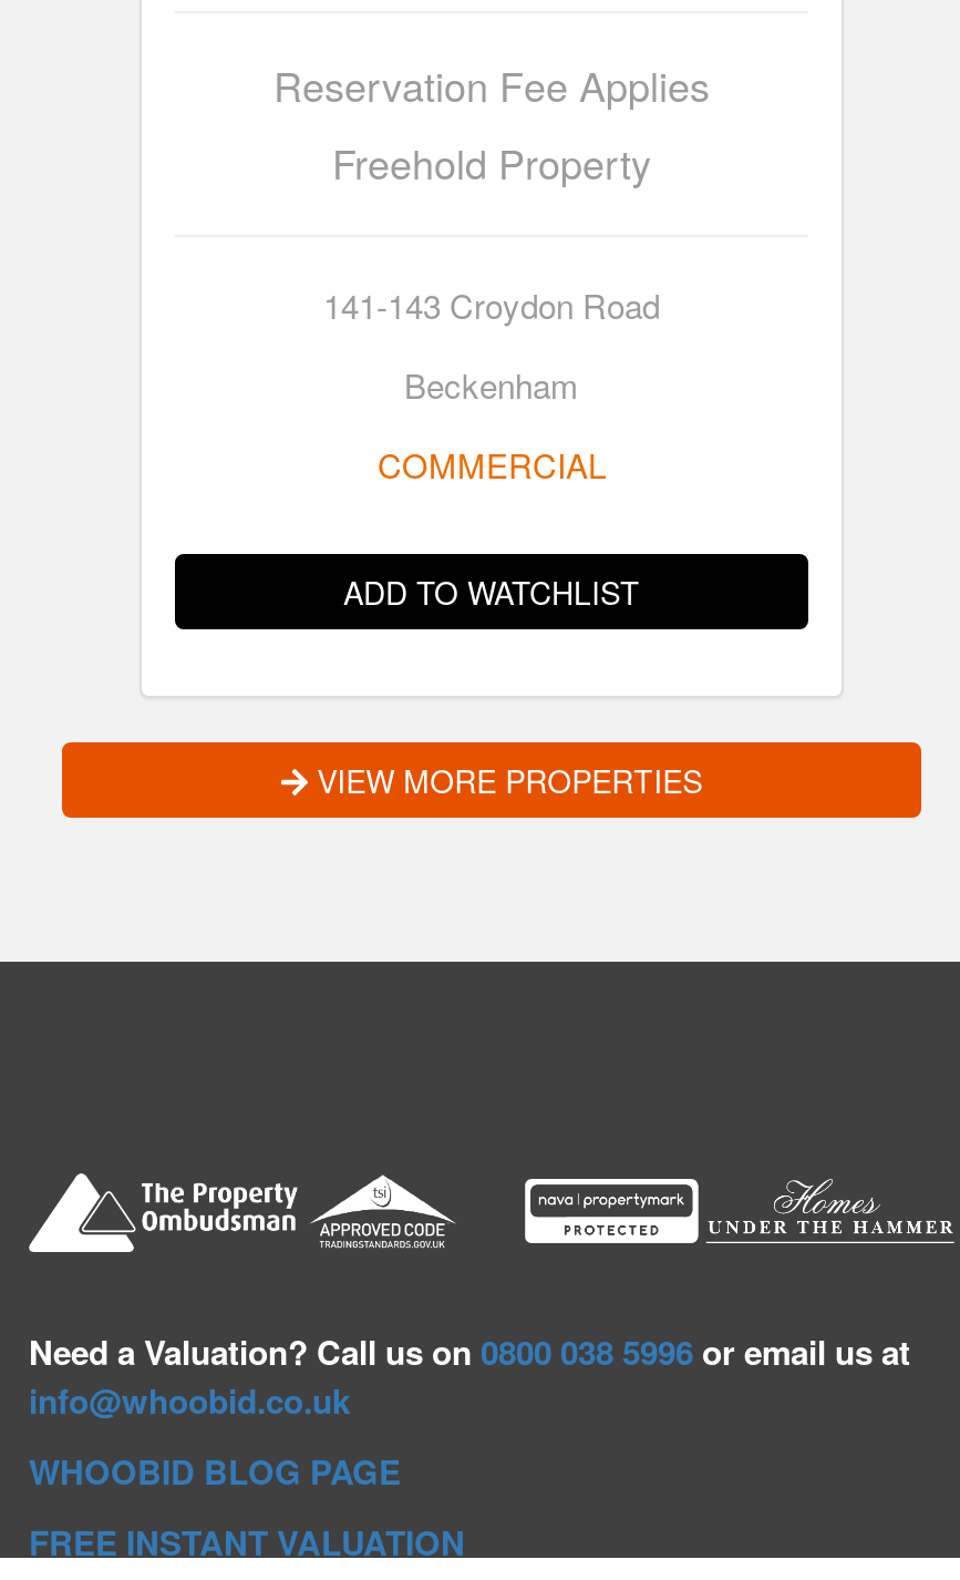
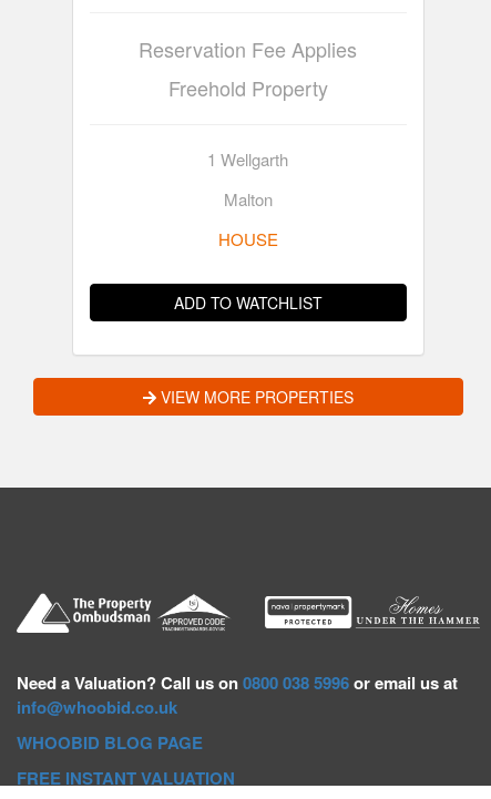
- 141-143 Croydon Road
+ 1 Wellgarth

- Beckenham
+ Malton

- COMMERCIAL
+ HOUSE
